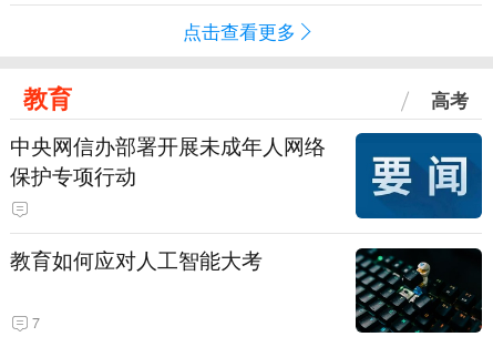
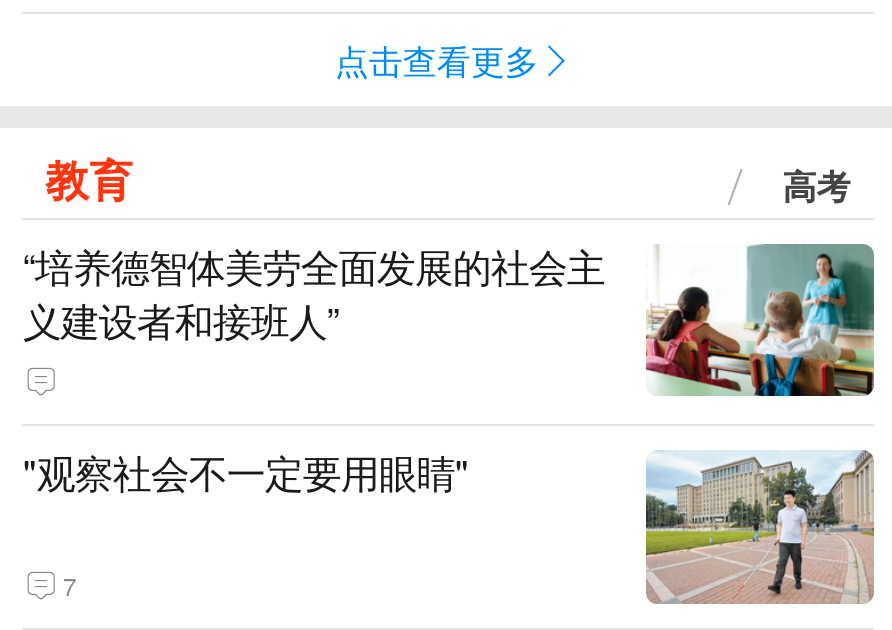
- [image]
- 中央网信办部署开展未成年人网络
- 保护专项行动
+ [image]
+ “培养德智体美劳全面发展的社会主
+ 义建设者和接班人”

- 教育如何应对人工智能大考
+ "观察社会不一定要用眼睛"

- [image]
+ [image]
